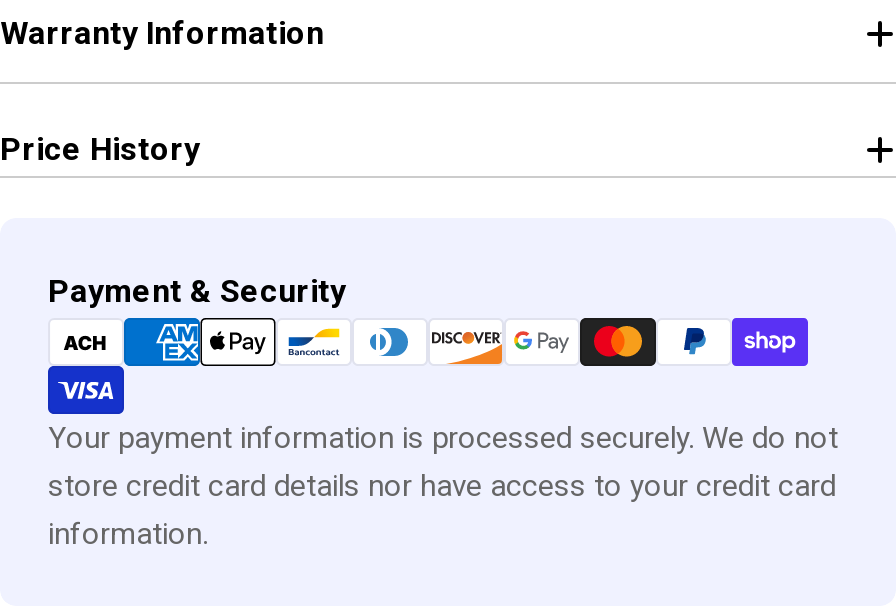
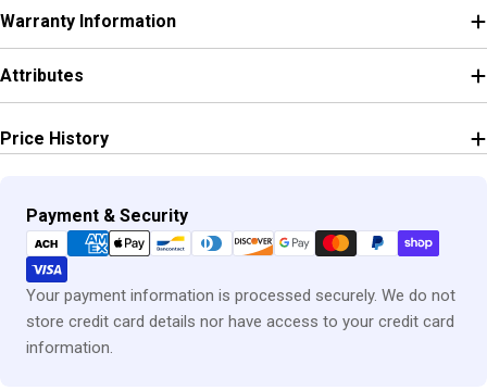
+ Attributes
